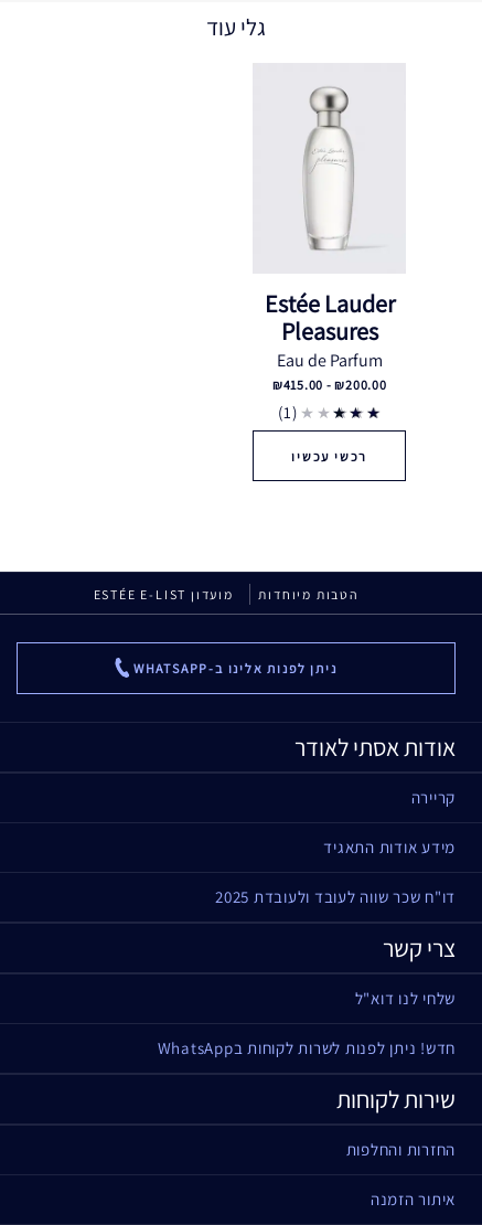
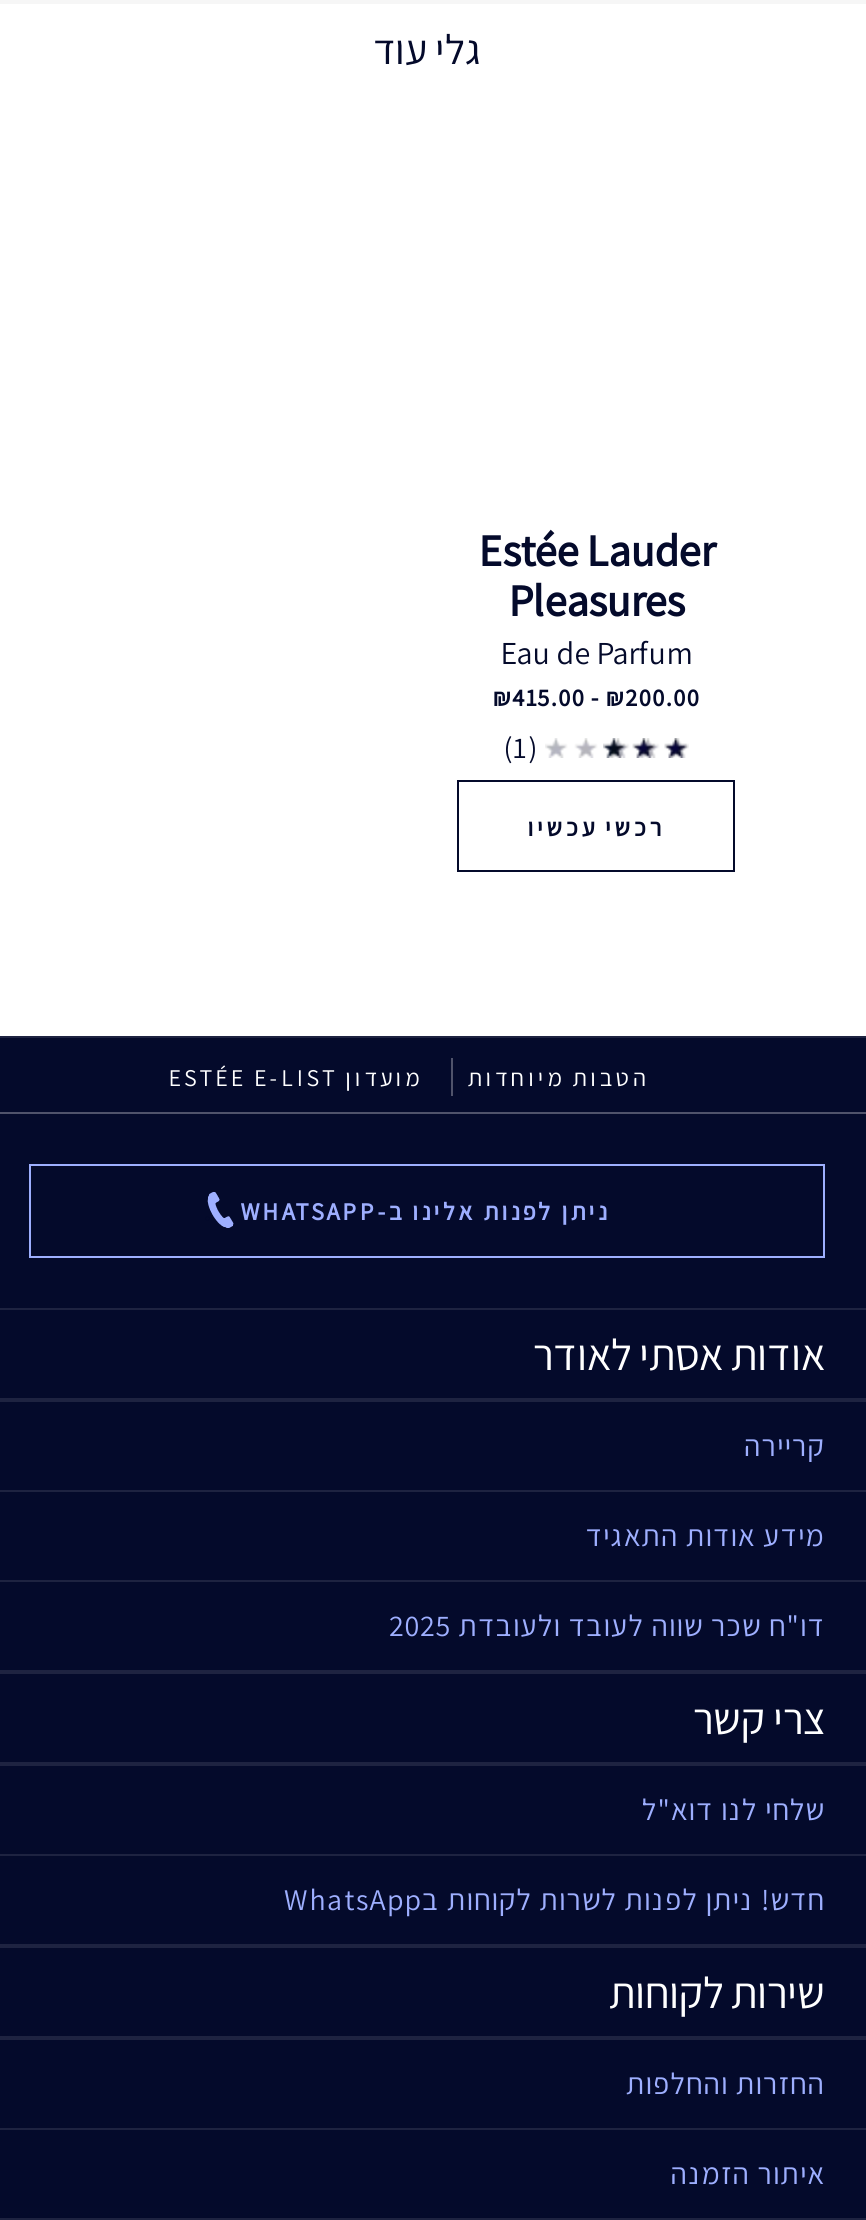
- [image]
